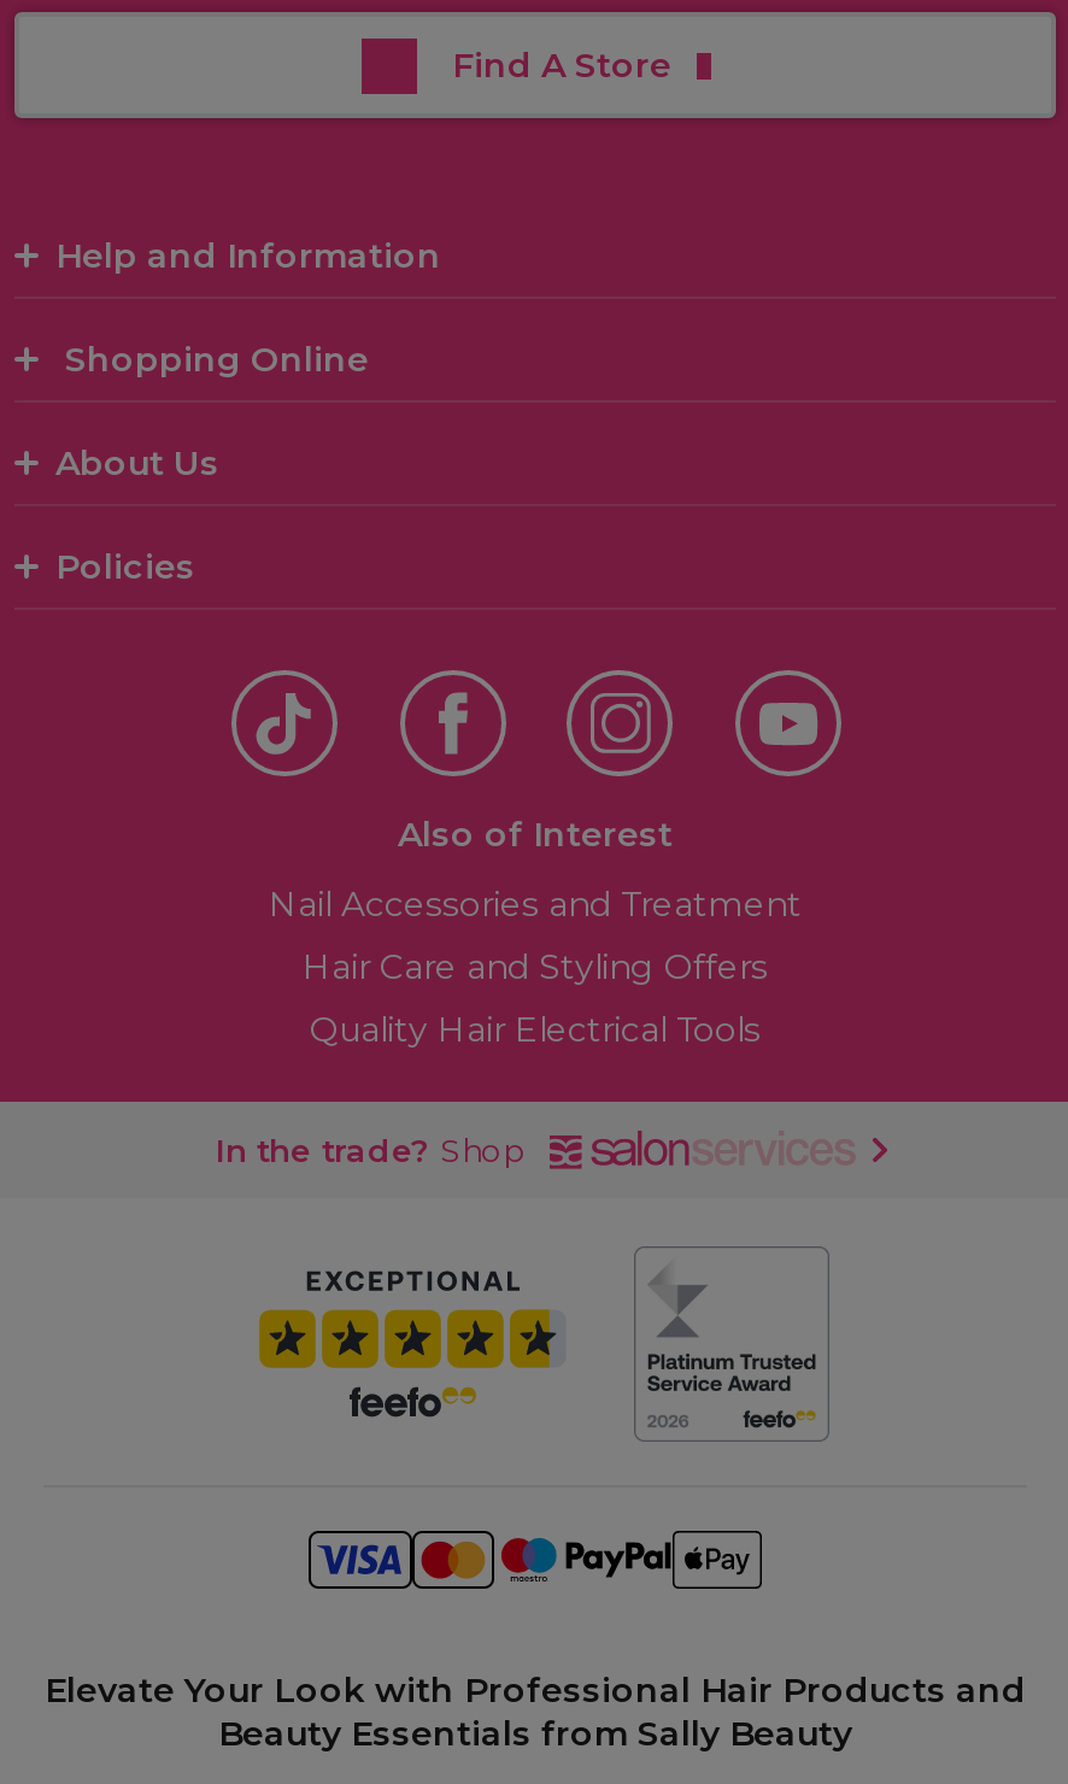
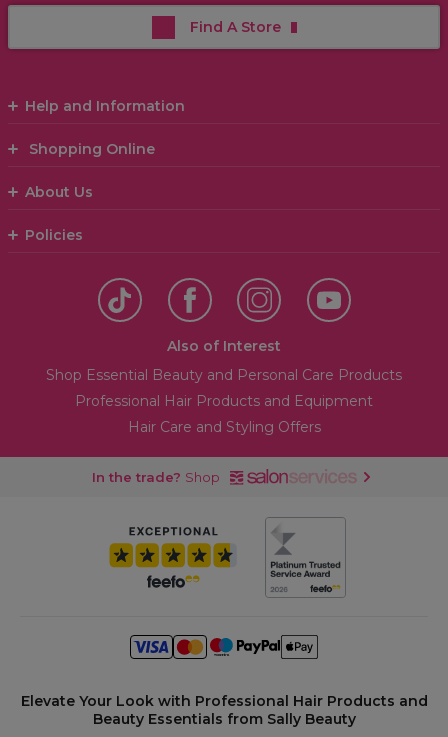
- Nail Accessories and Treatment
+ Shop Essential Beauty and Personal Care Products
+ Professional Hair Products and Equipment

moved down: Hair Care and Styling Offers

- Quality Hair Electrical Tools
